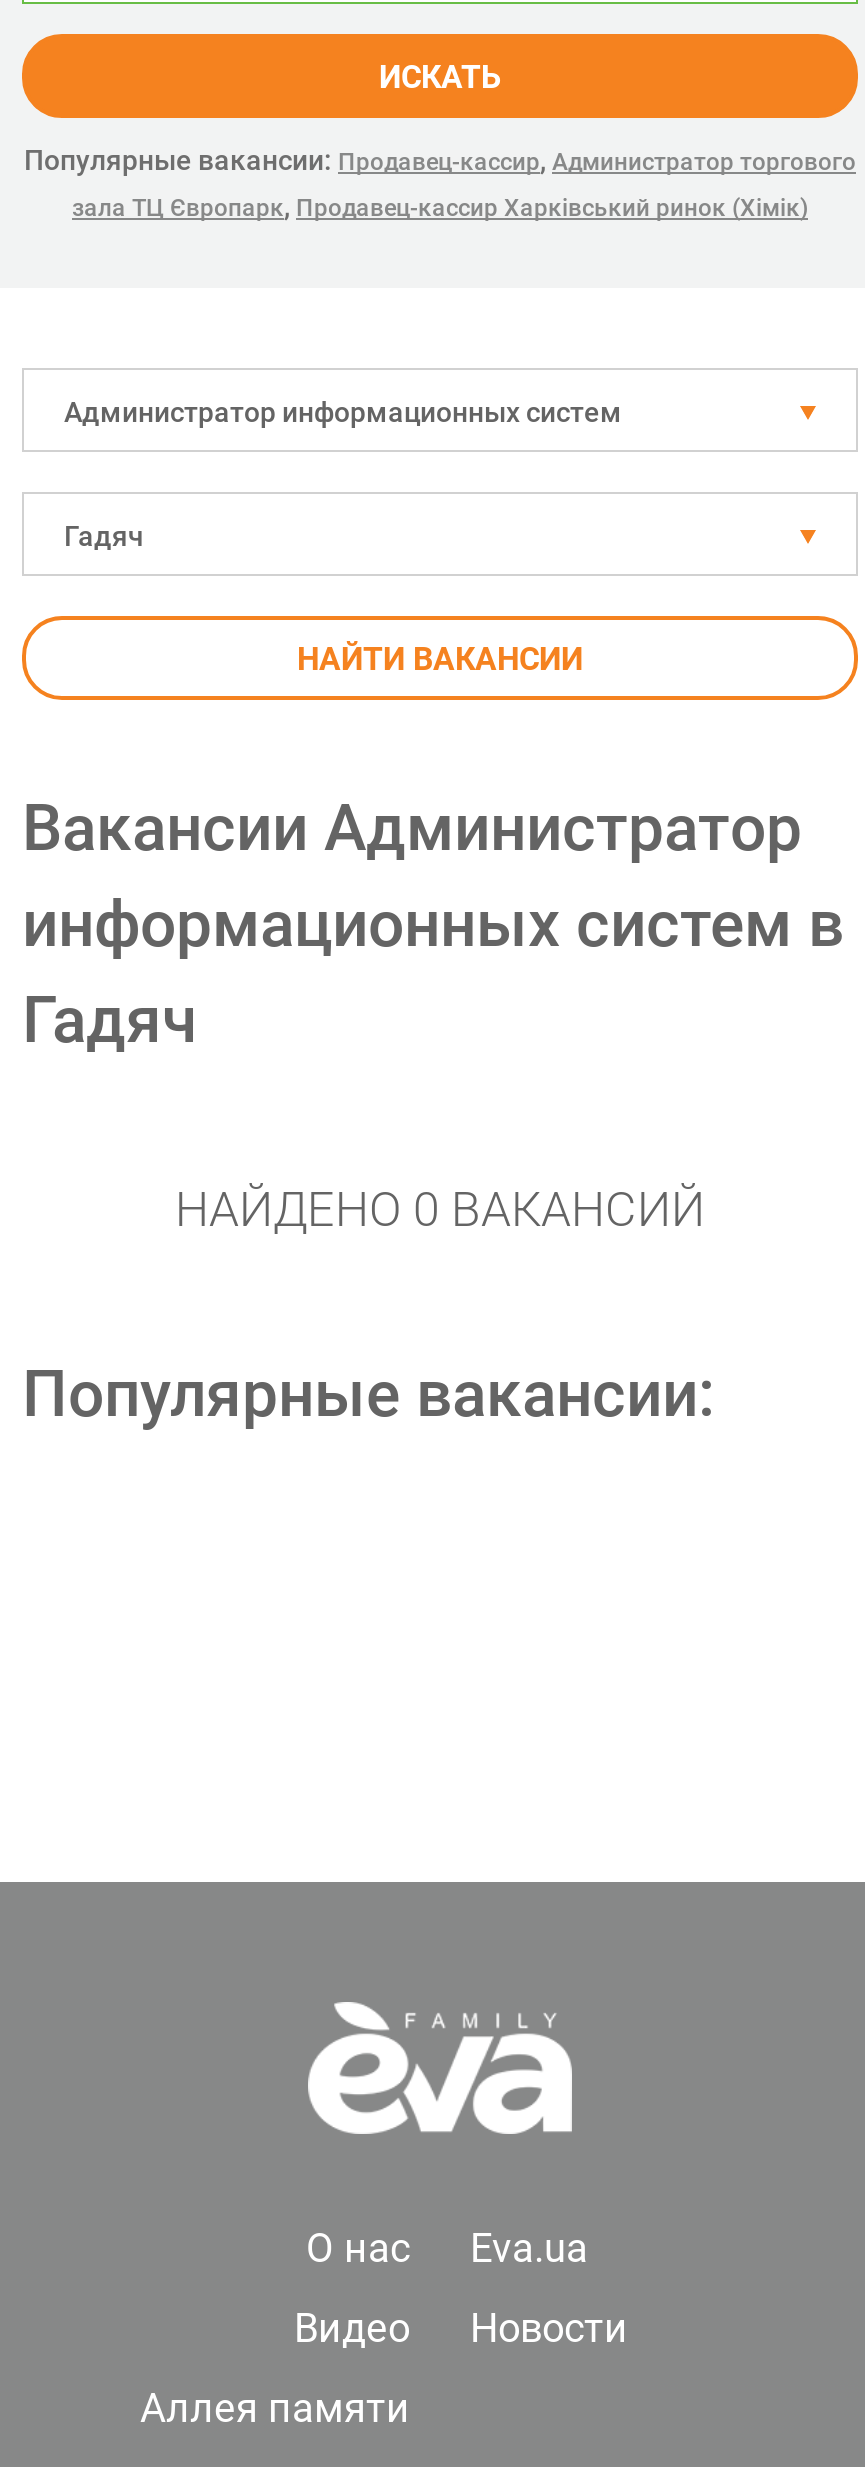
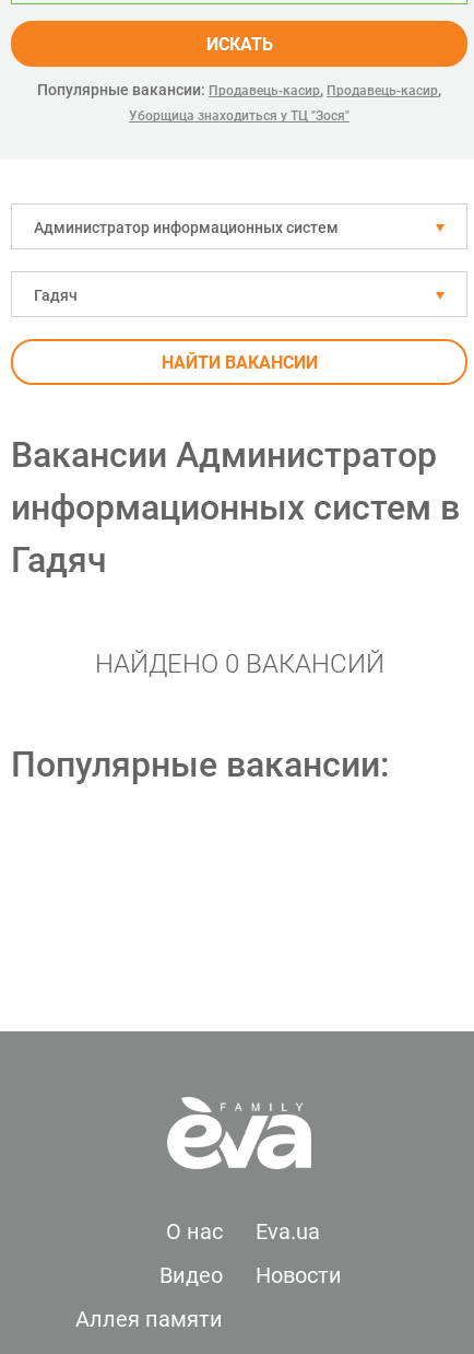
- Популярные вакансии: Продавец-кассир, Администратор торгового
- зала ТЦ Європарк, Продавец-кассир Харківський ринок (Хімік)
+ Популярные вакансии: Продавець-касир, Продавець-касир,
+ Уборщица знаходиться у ТЦ "Зося"
